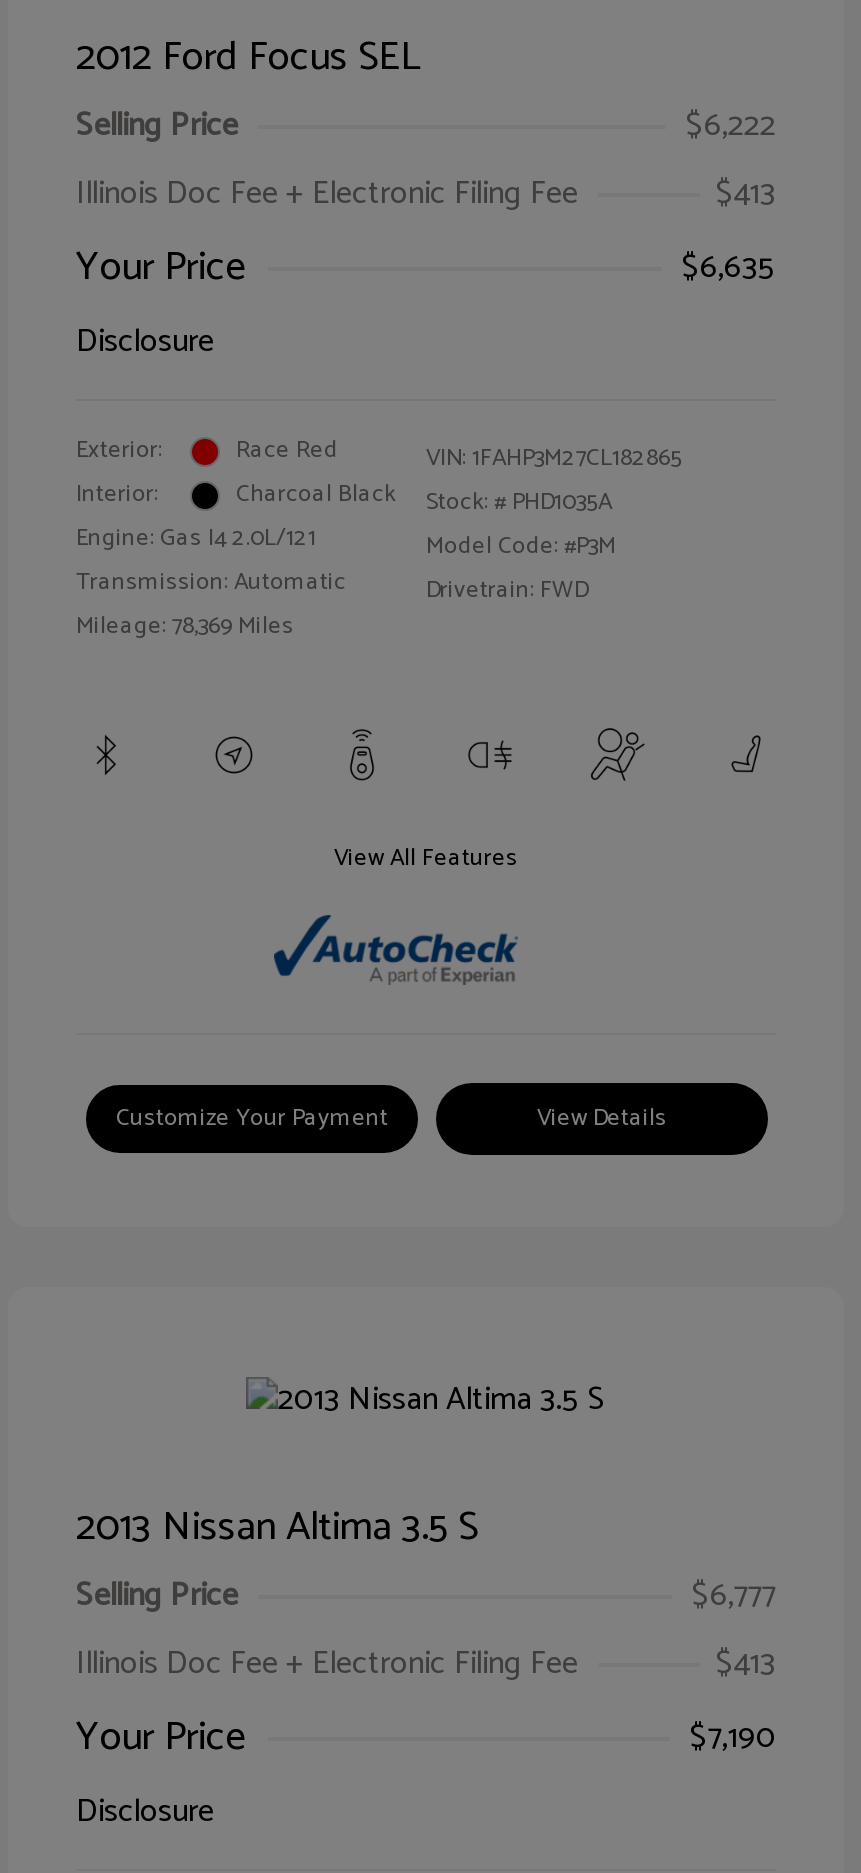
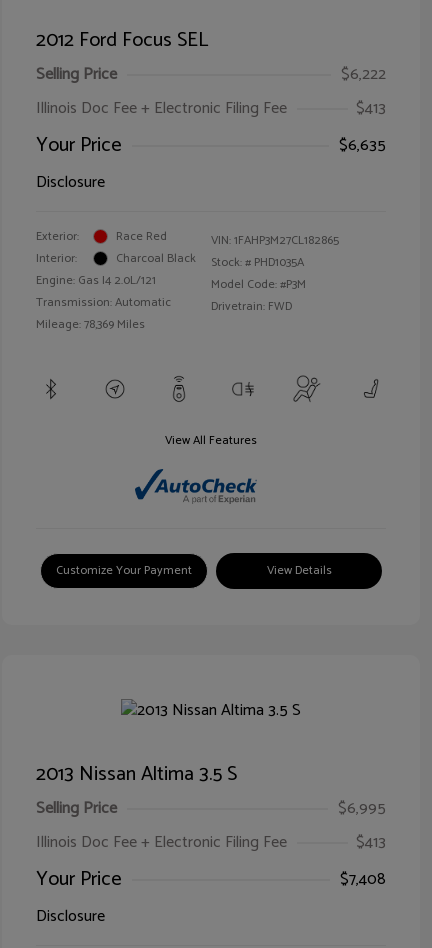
- $6,777
+ $6,995

- $7,190
+ $7,408
